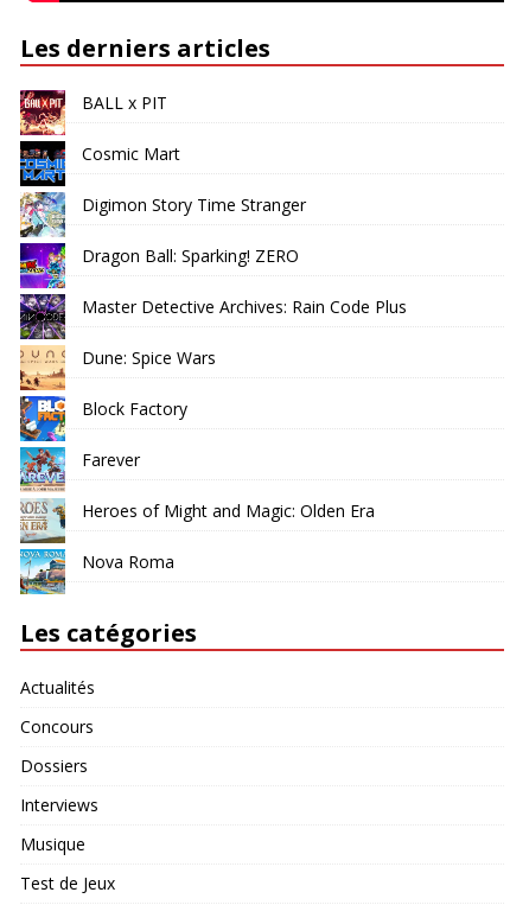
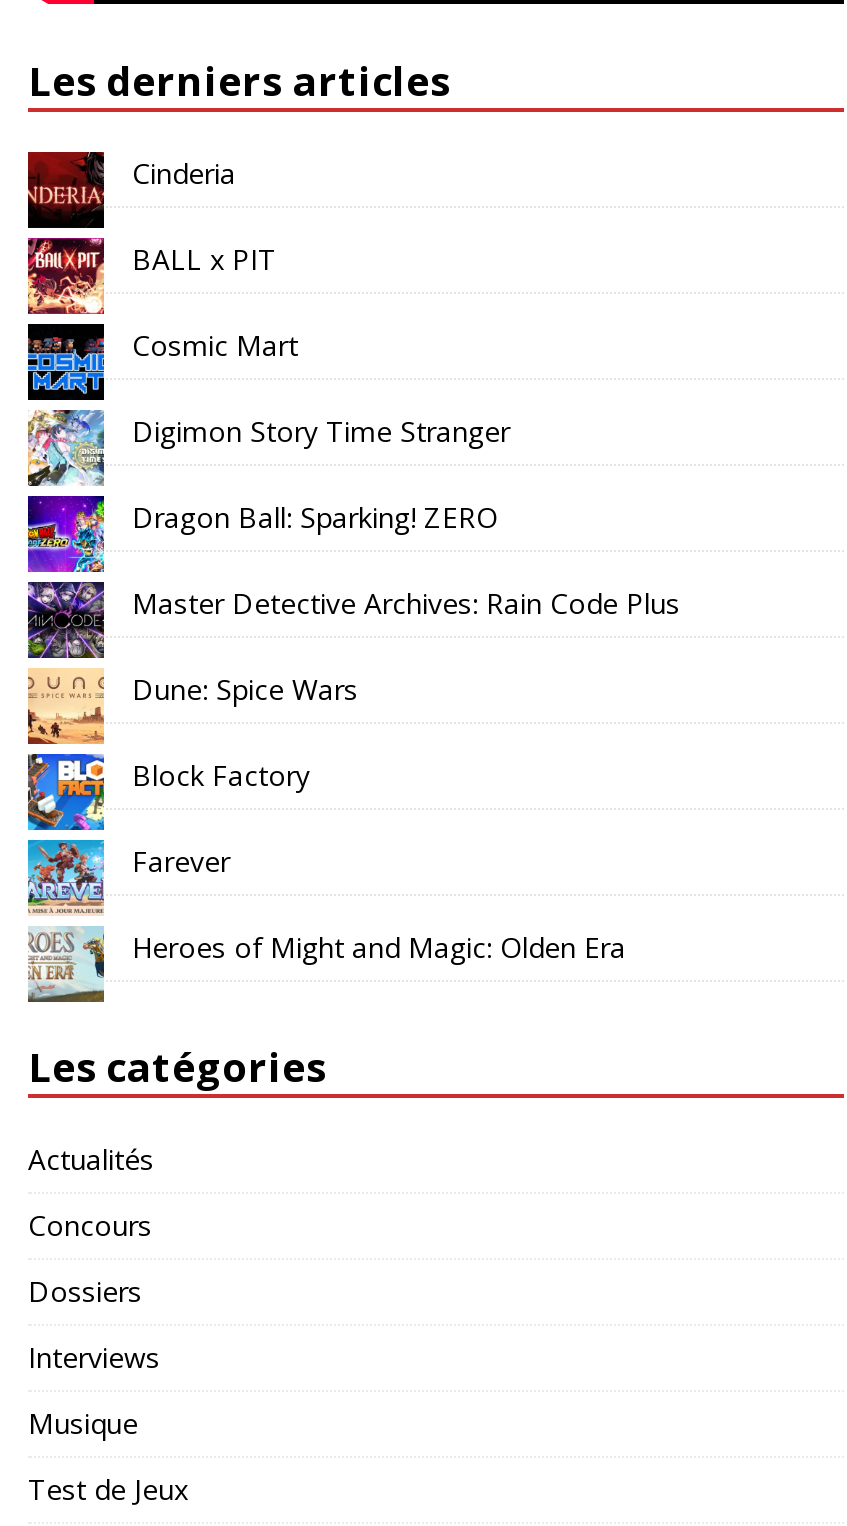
+ [image]
+ Cinderia

moved down: BALL x PIT | Cosmic Mart | Digimon Story Time Stranger | ... | Farever | Heroes of Might and Magic: Olden Era

- [image]
- Nova Roma
